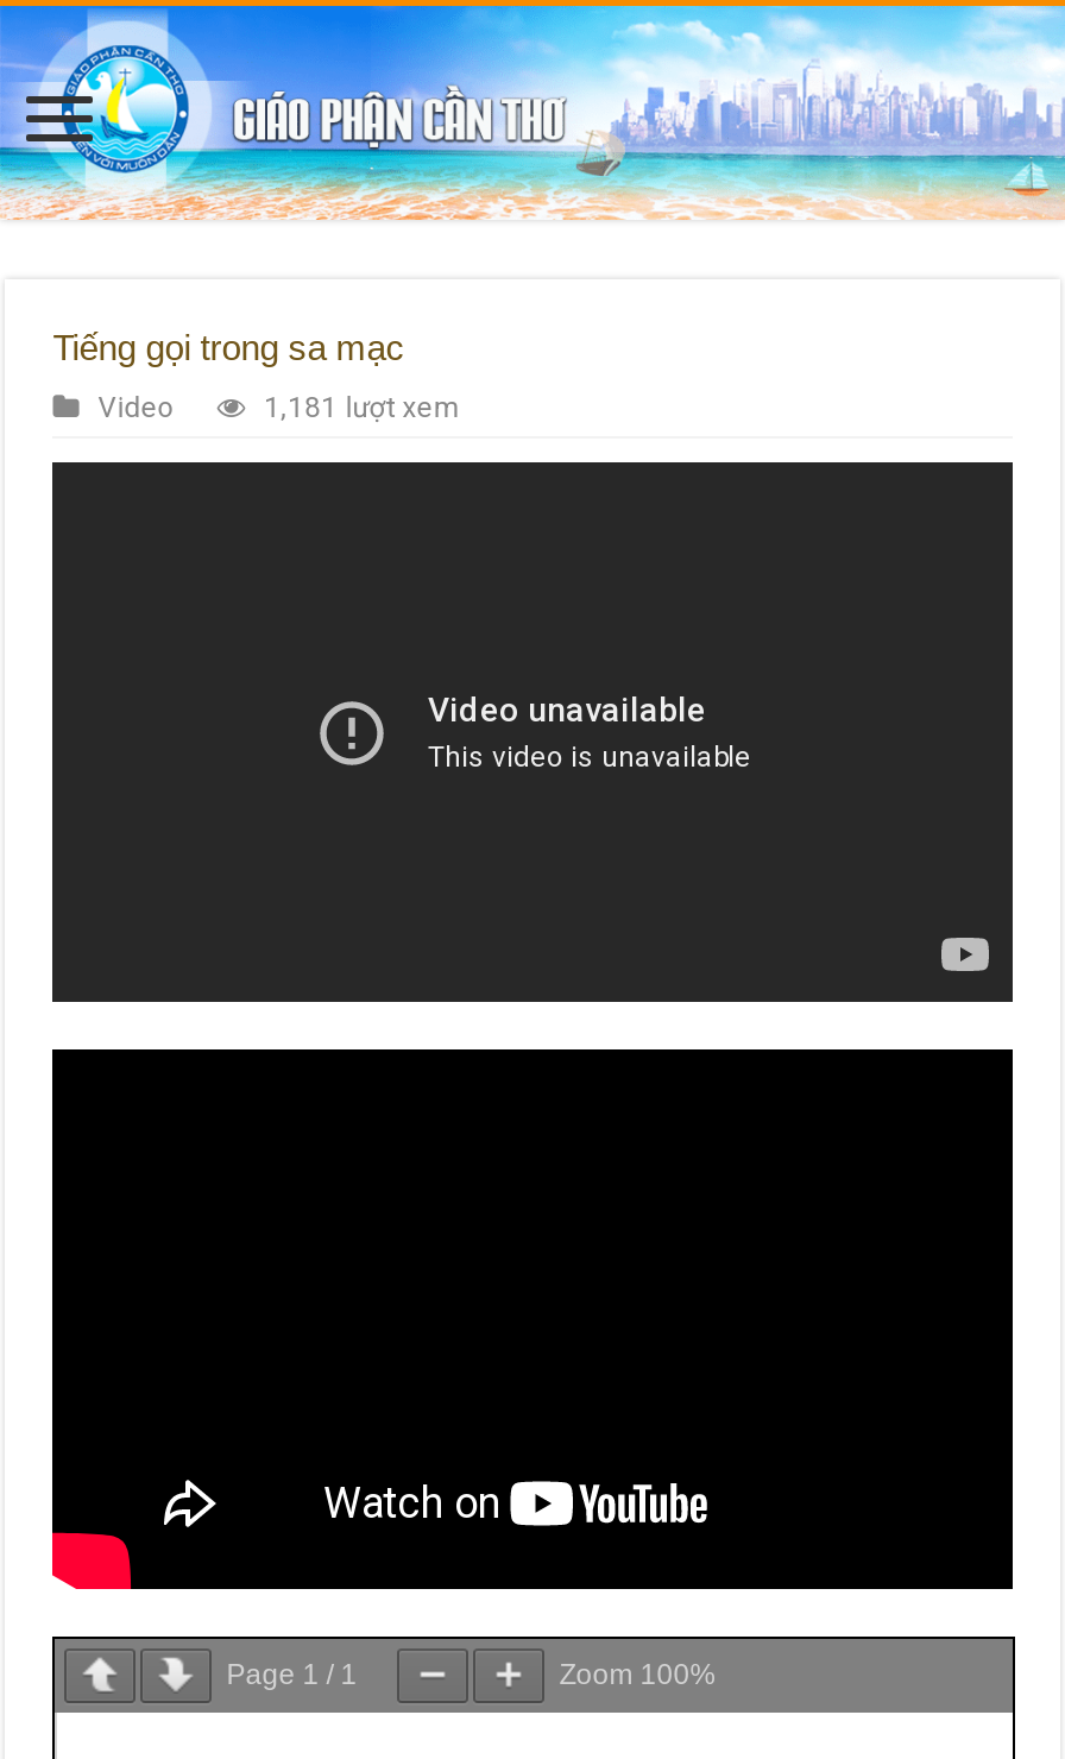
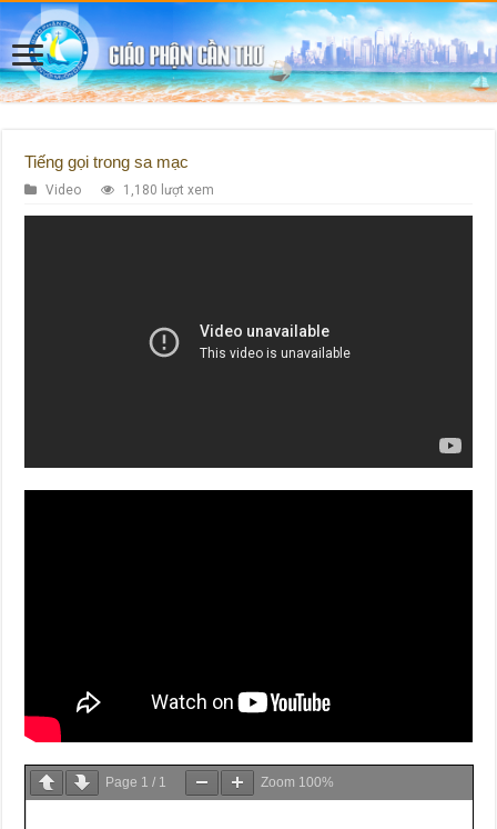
- 1,181 lượt xem
+ 1,180 lượt xem
